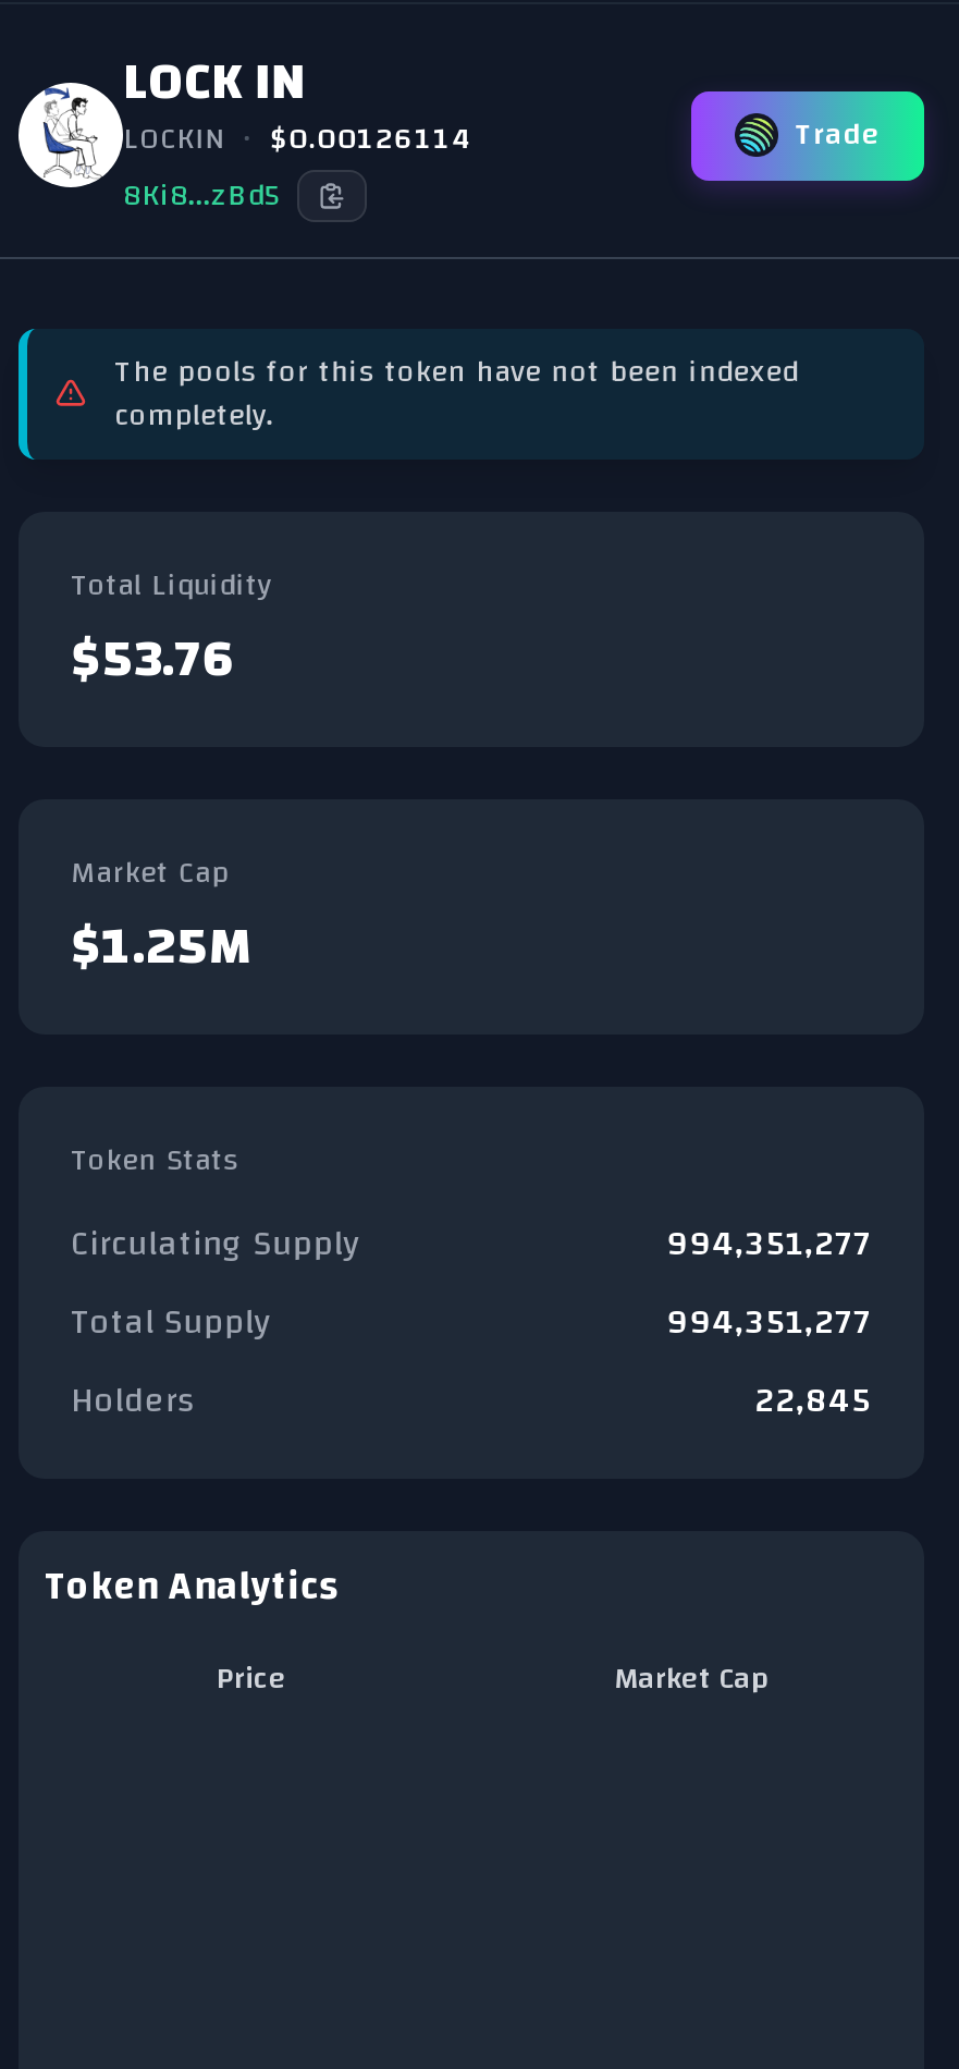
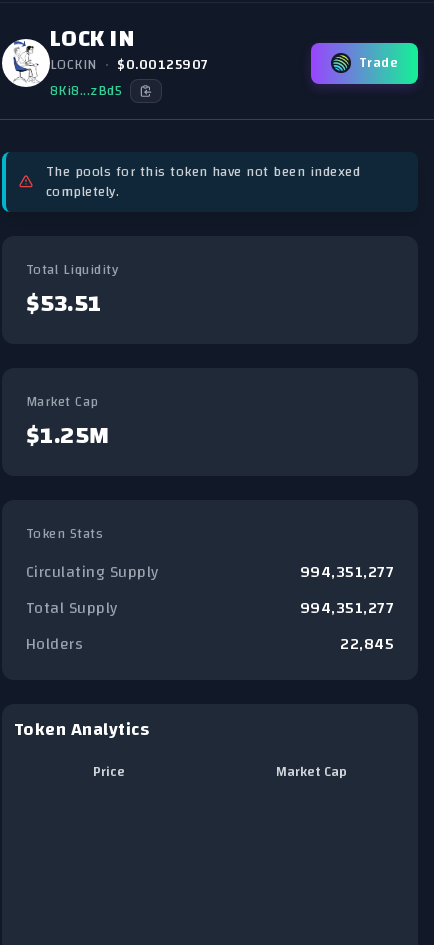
- LOCKIN • $0.00126114
+ LOCKIN • $0.00125907

- $53.76
+ $53.51
